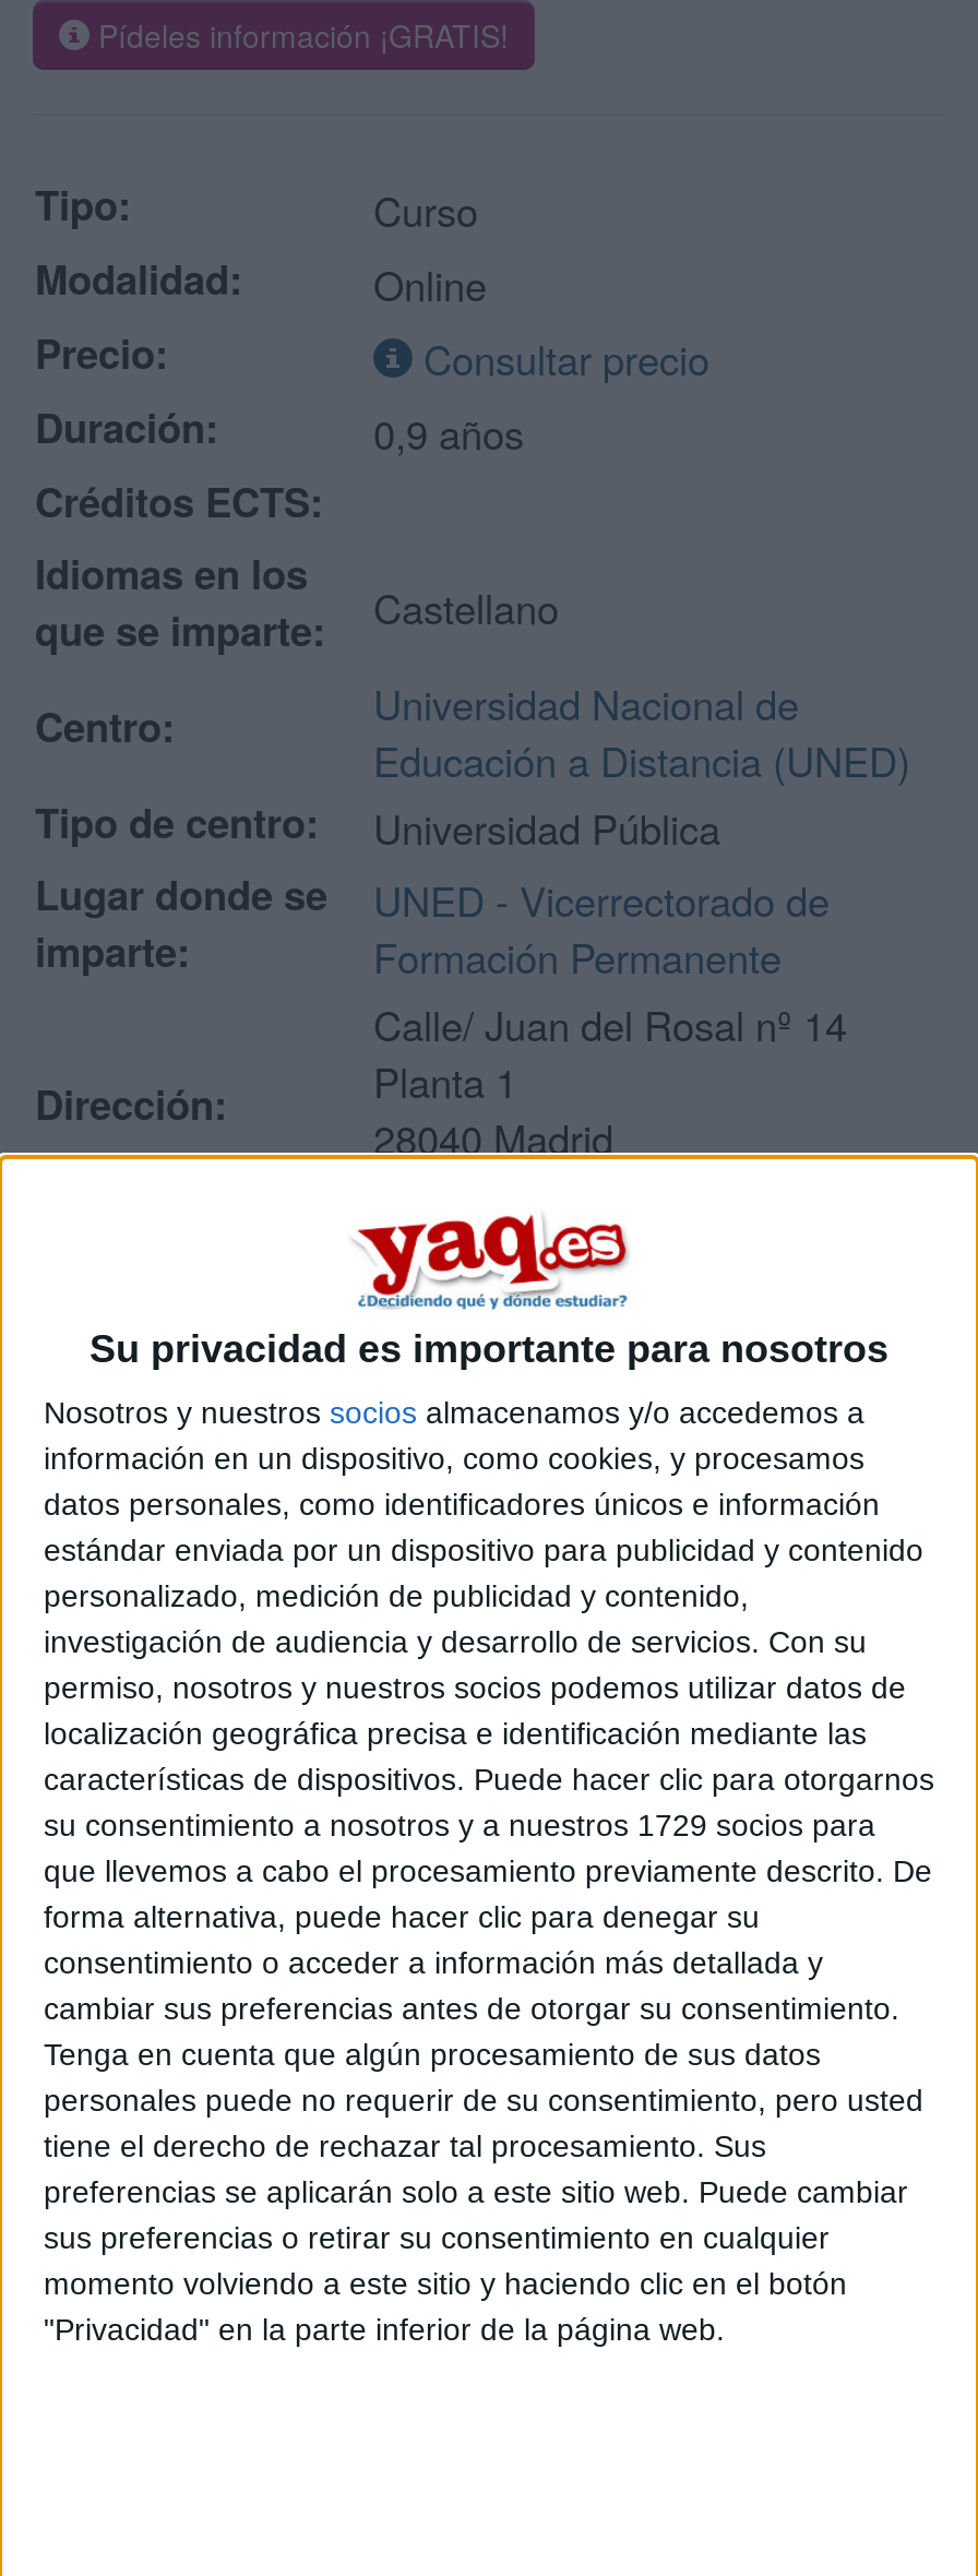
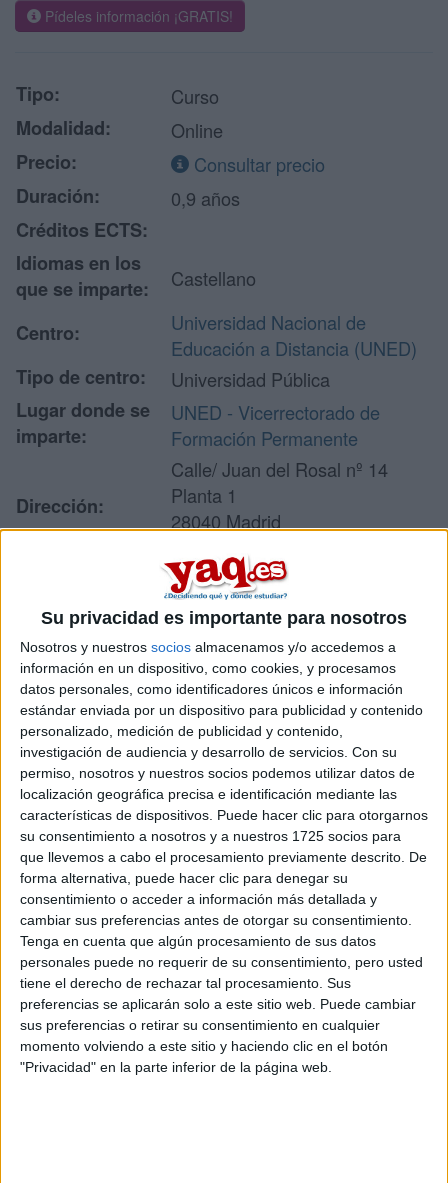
- su consentimiento a nosotros y a nuestros 1729 socios para
+ su consentimiento a nosotros y a nuestros 1725 socios para
